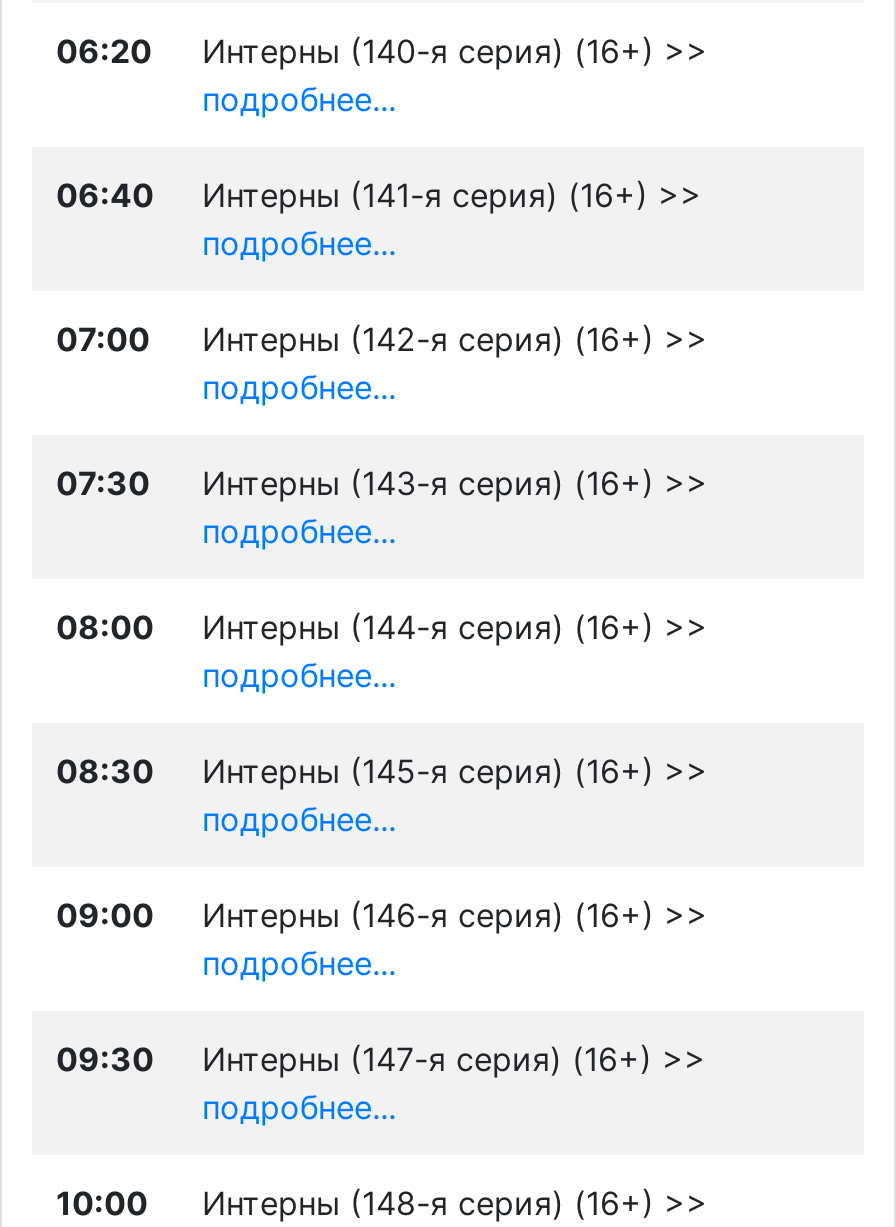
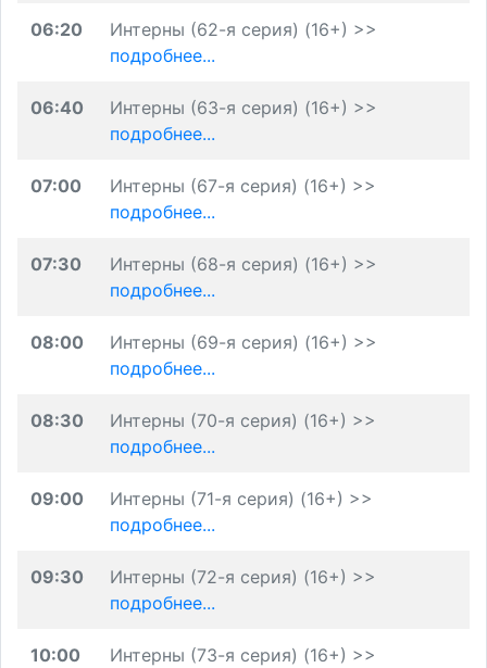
- Интерны (140-я серия) (16+) >>
+ Интерны (62-я серия) (16+) >>

- Интерны (141-я серия) (16+) >>
+ Интерны (63-я серия) (16+) >>

- Интерны (142-я серия) (16+) >>
+ Интерны (67-я серия) (16+) >>

- Интерны (143-я серия) (16+) >>
+ Интерны (68-я серия) (16+) >>

- Интерны (144-я серия) (16+) >>
+ Интерны (69-я серия) (16+) >>

- Интерны (145-я серия) (16+) >>
+ Интерны (70-я серия) (16+) >>

- Интерны (146-я серия) (16+) >>
+ Интерны (71-я серия) (16+) >>

- Интерны (147-я серия) (16+) >>
+ Интерны (72-я серия) (16+) >>

- Интерны (148-я серия) (16+) >>
+ Интерны (73-я серия) (16+) >>
